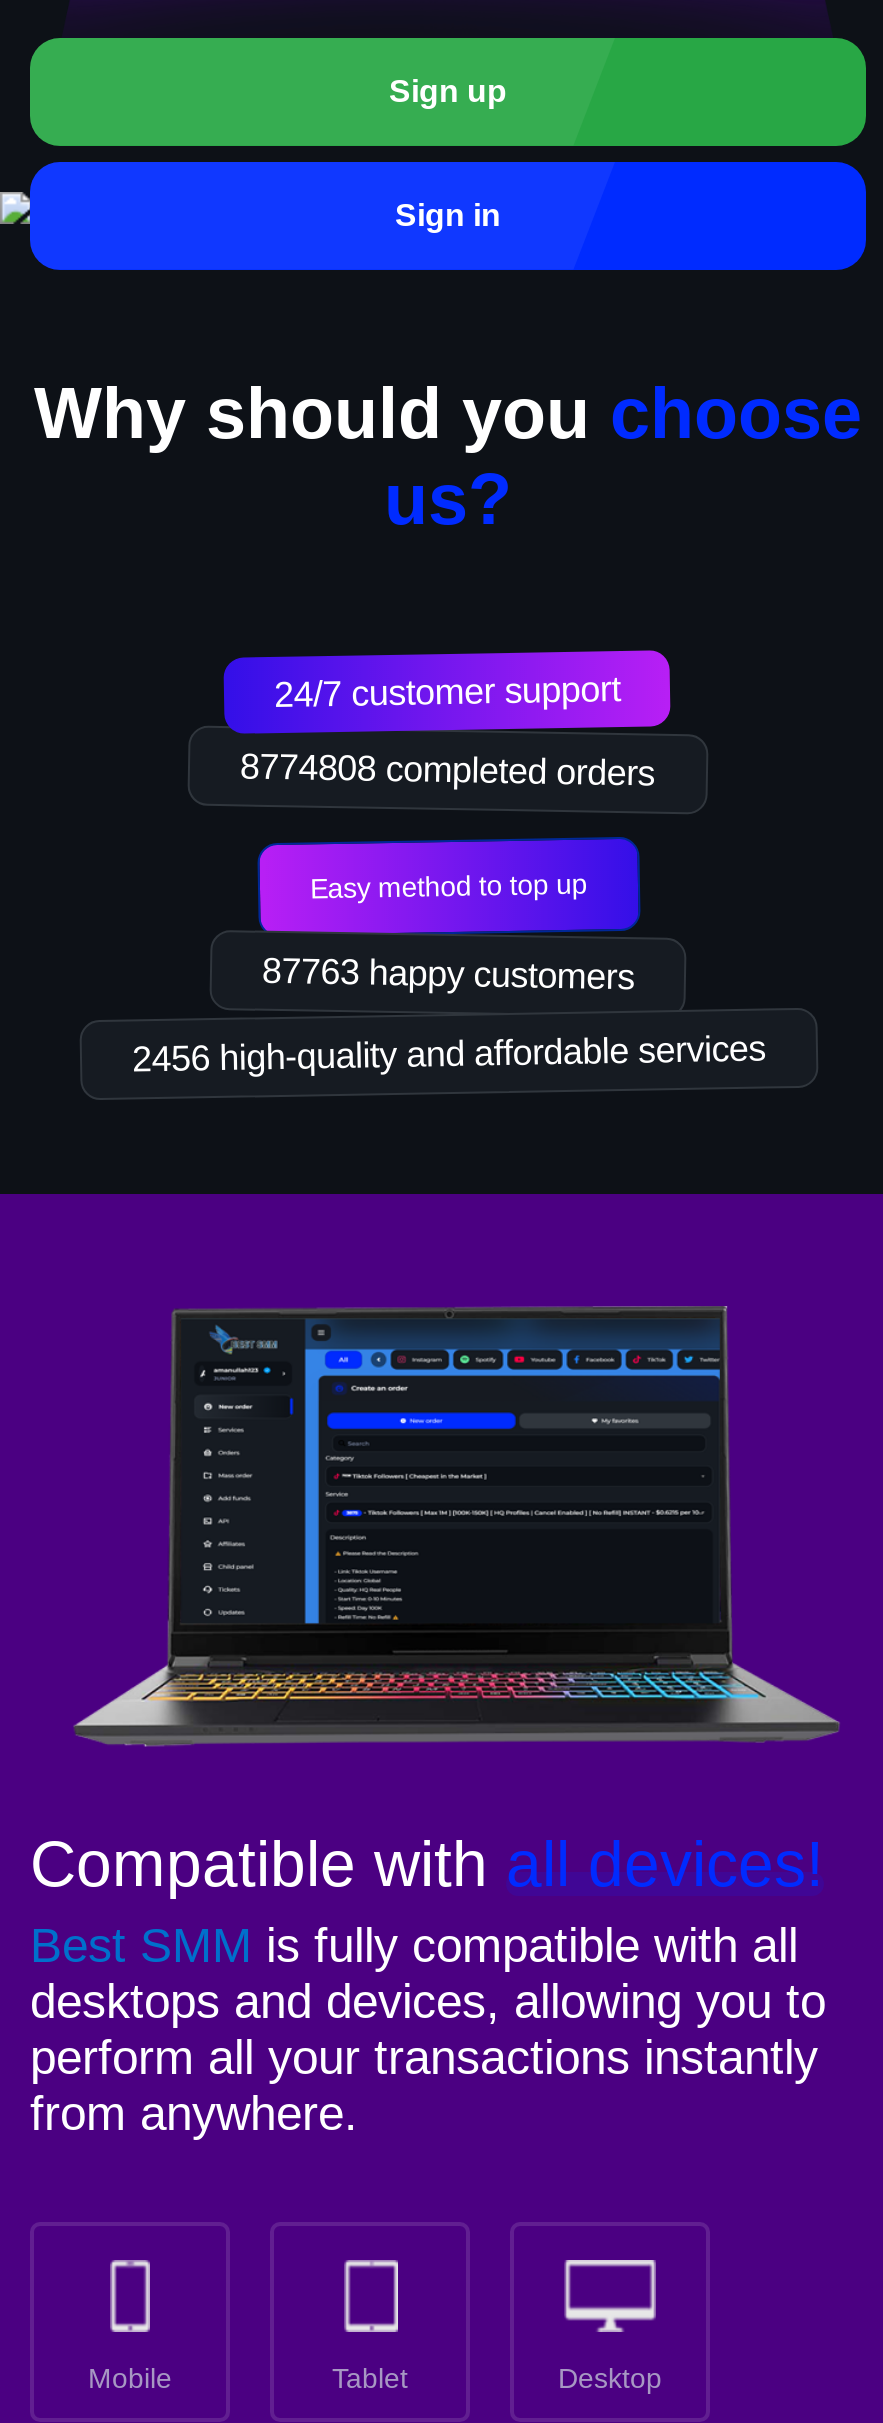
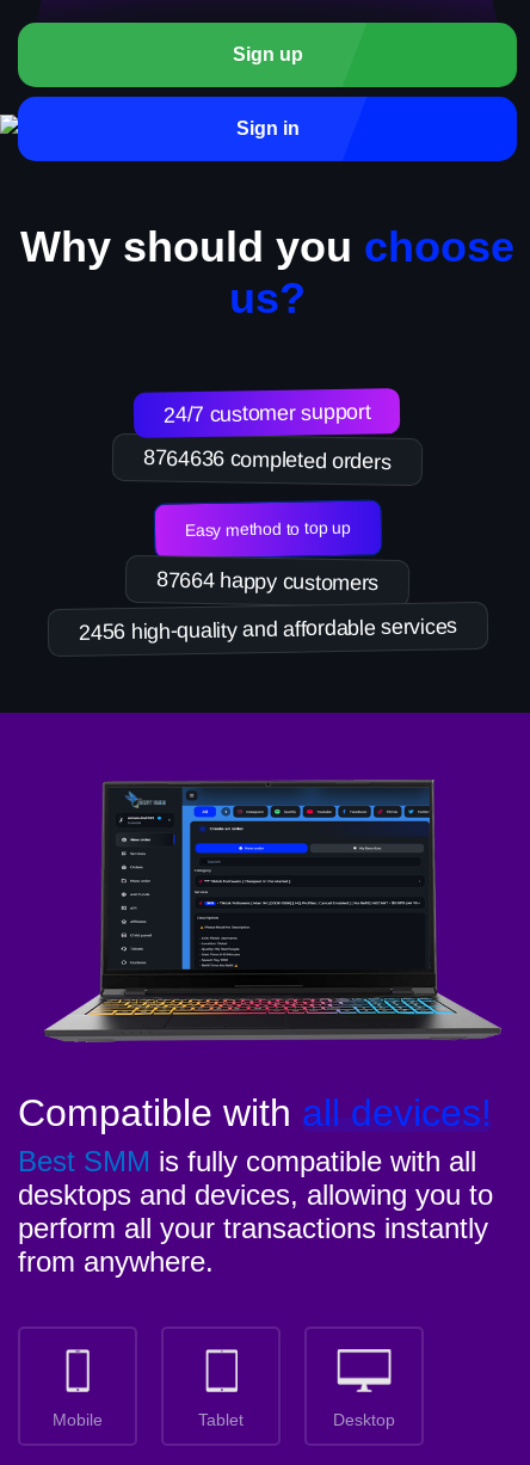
- 8774808 completed orders
+ 8764636 completed orders

- 87763 happy customers
+ 87664 happy customers
